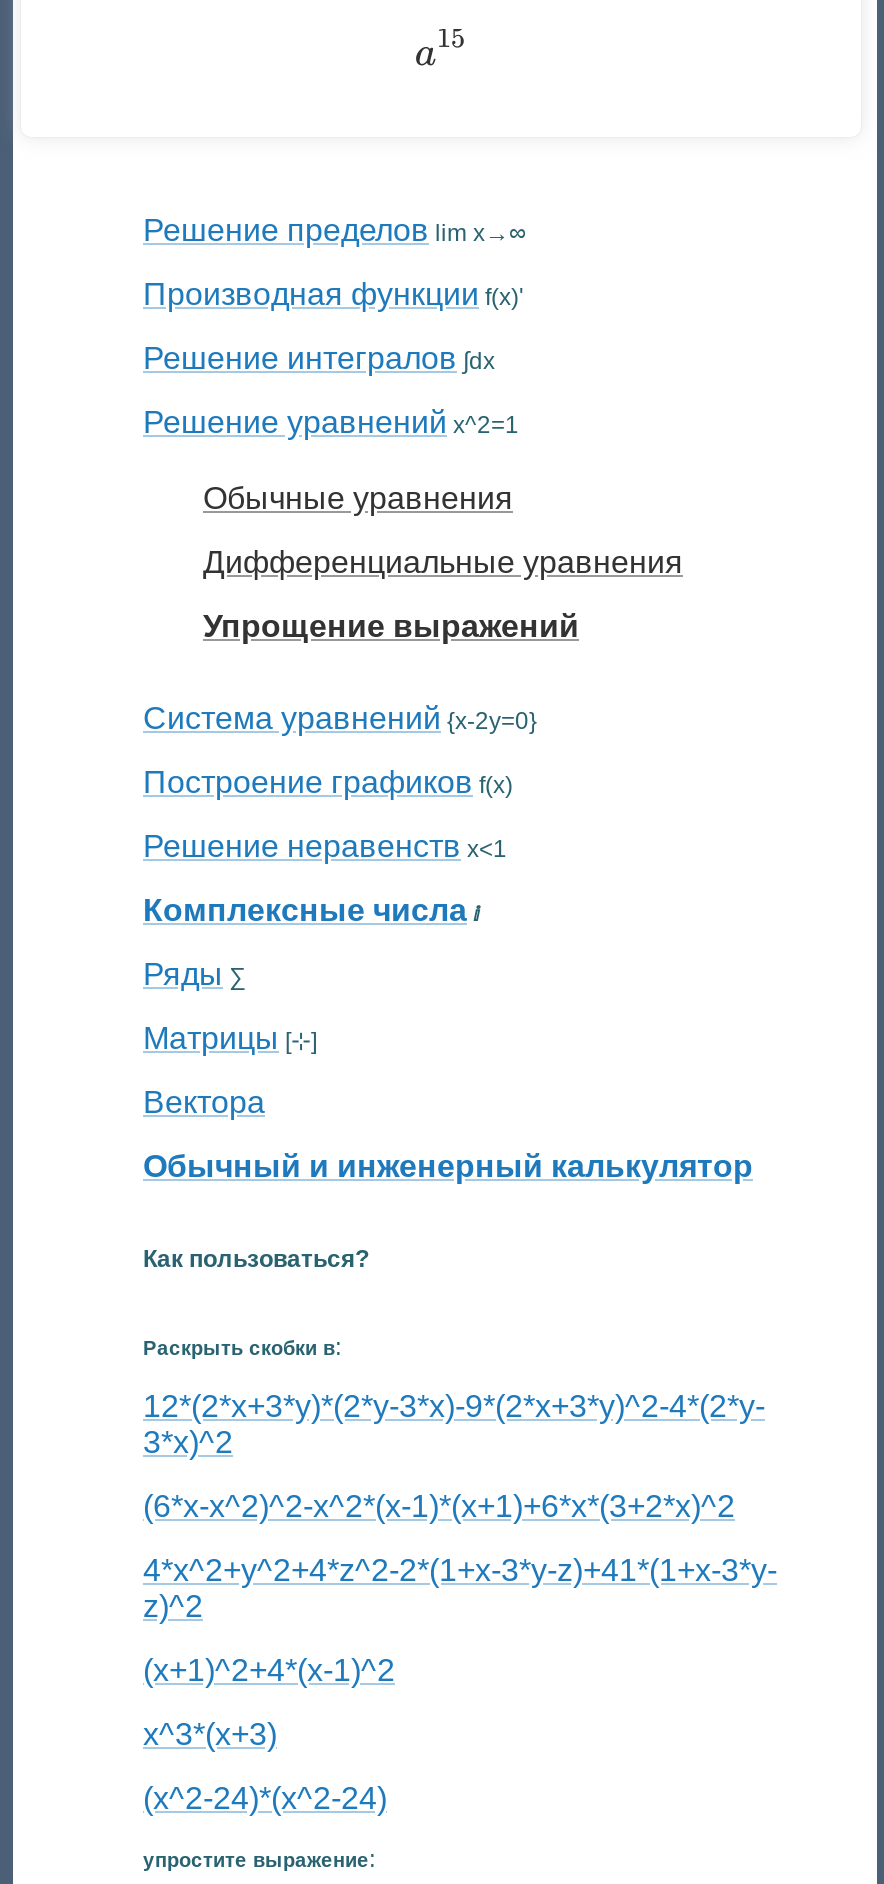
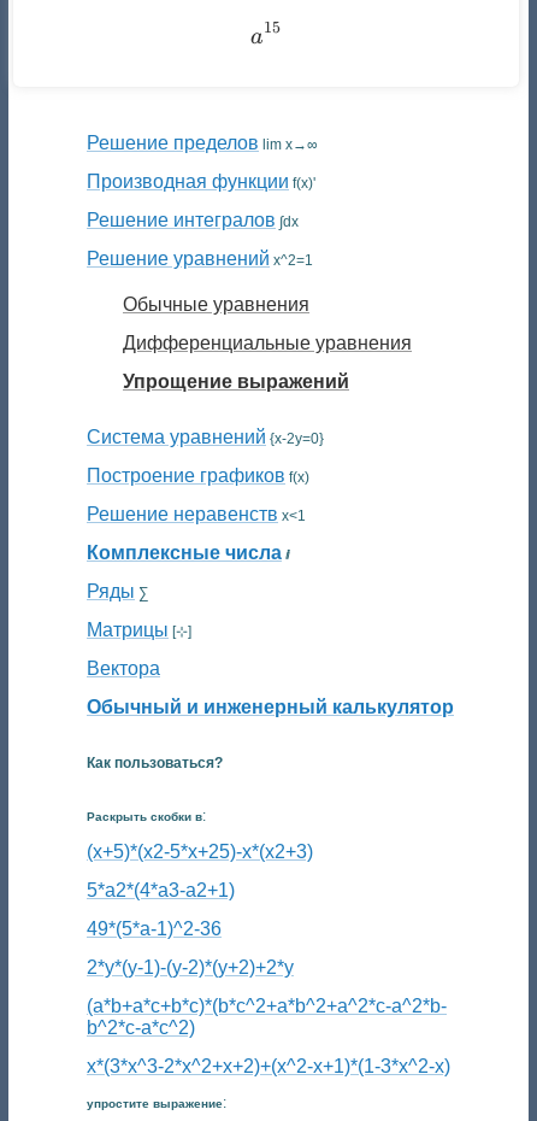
- 12*(2*x+3*y)*(2*y-3*x)-9*(2*x+3*y)^2-4*(2*y-
- 3*x)^2
+ (x+5)*(x2-5*x+25)-x*(x2+3)

- (6*x-x^2)^2-x^2*(x-1)*(x+1)+6*x*(3+2*x)^2
+ 5*a2*(4*a3-a2+1)

- 4*x^2+y^2+4*z^2-2*(1+x-3*y-z)+41*(1+x-3*y-
- z)^2
+ 49*(5*a-1)^2-36

- (x+1)^2+4*(x-1)^2
+ 2*y*(y-1)-(y-2)*(y+2)+2*y

- x^3*(x+3)
+ (a*b+a*c+b*c)*(b*c^2+a*b^2+a^2*c-a^2*b-
+ b^2*c-a*c^2)

- (x^2-24)*(x^2-24)
+ x*(3*x^3-2*x^2+x+2)+(x^2-x+1)*(1-3*x^2-x)
